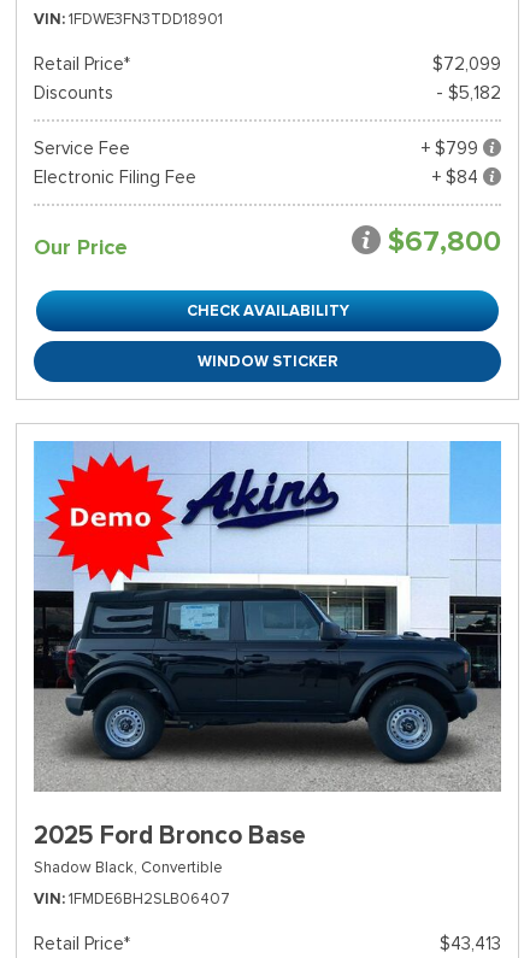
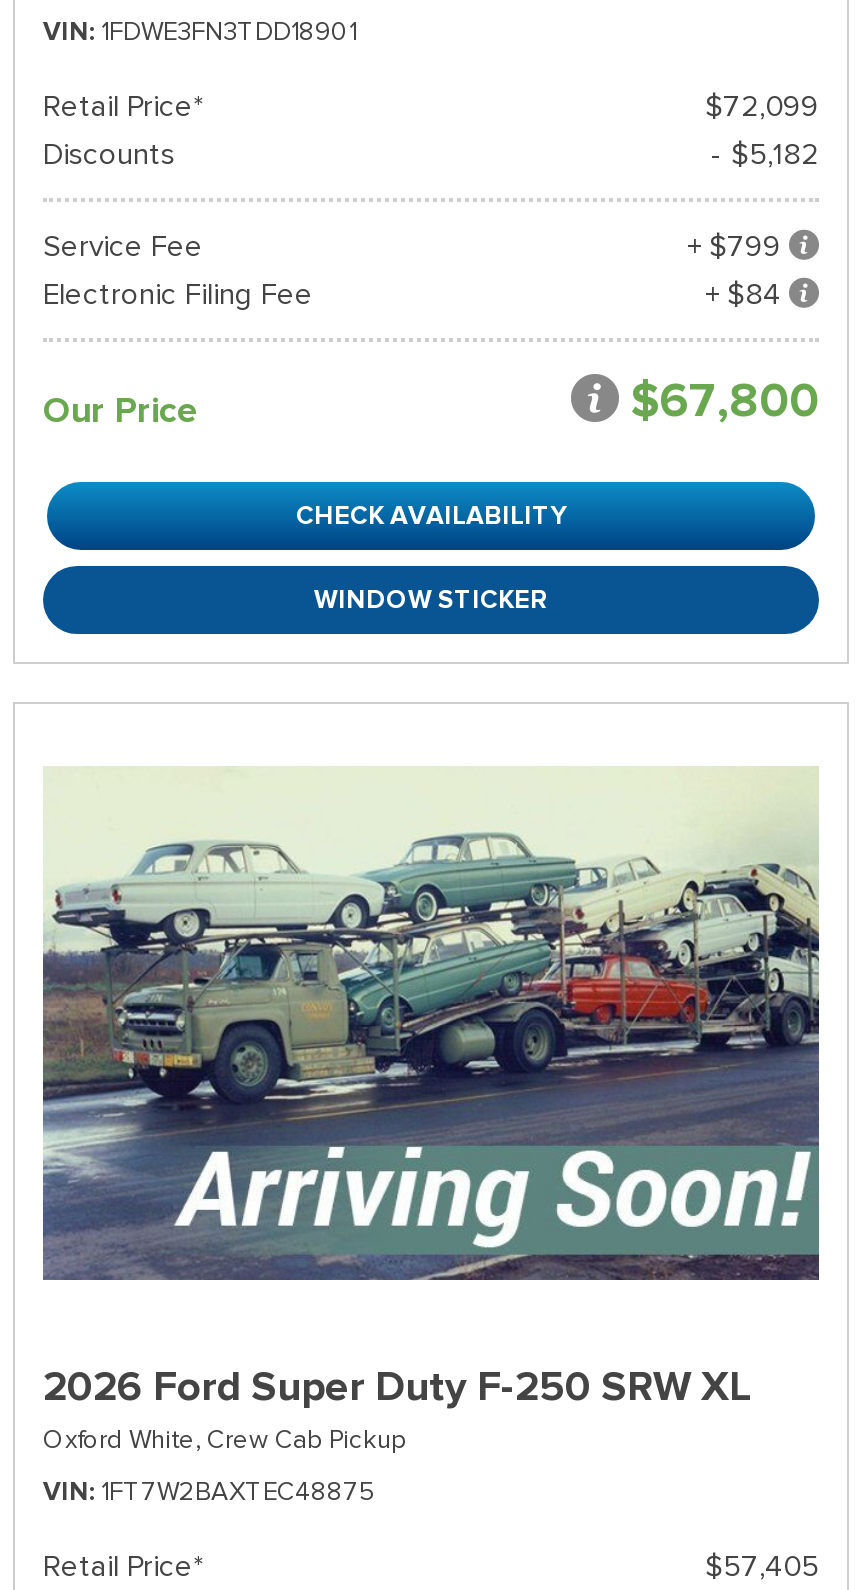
- [image]
- 2025 Ford Bronco Base
- Shadow Black, Convertible
+ [image]
+ 2026 Ford Super Duty F-250 SRW XL
+ Oxford White, Crew Cab Pickup

- VIN 1FMDE6BH2SLB06407
+ VIN 1FT7W2BAXTEC48875

- $43,413
+ $57,405
